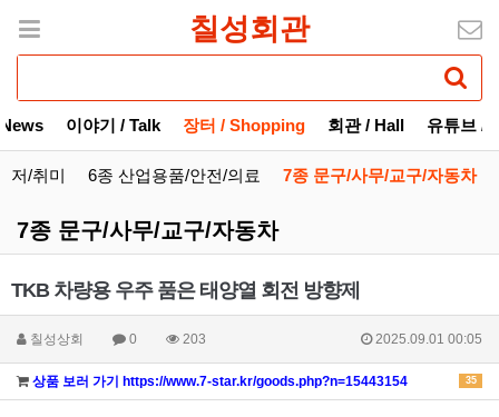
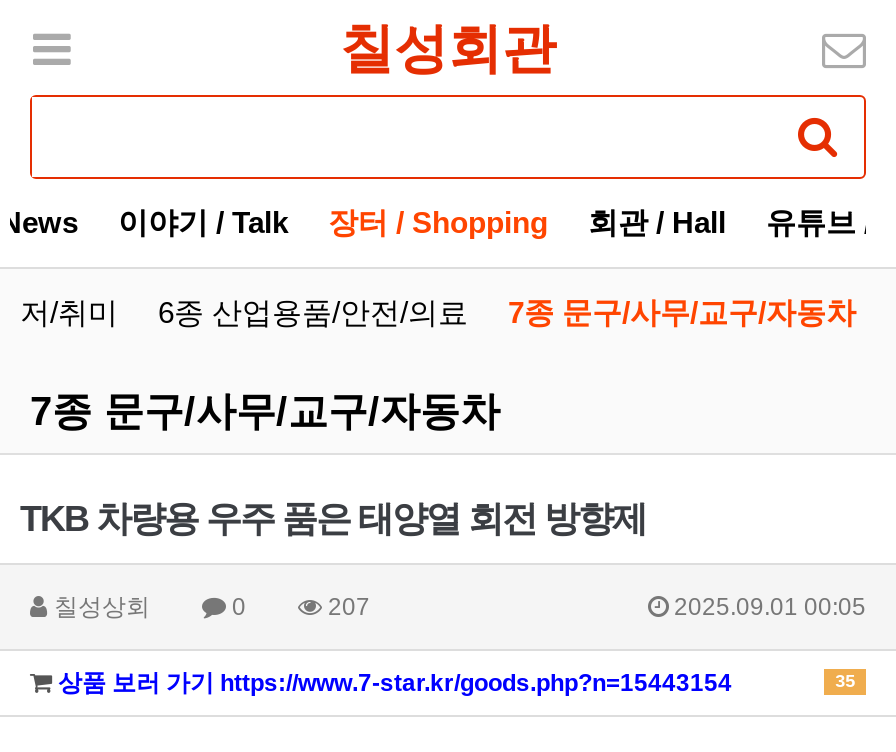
- 203
+ 207
